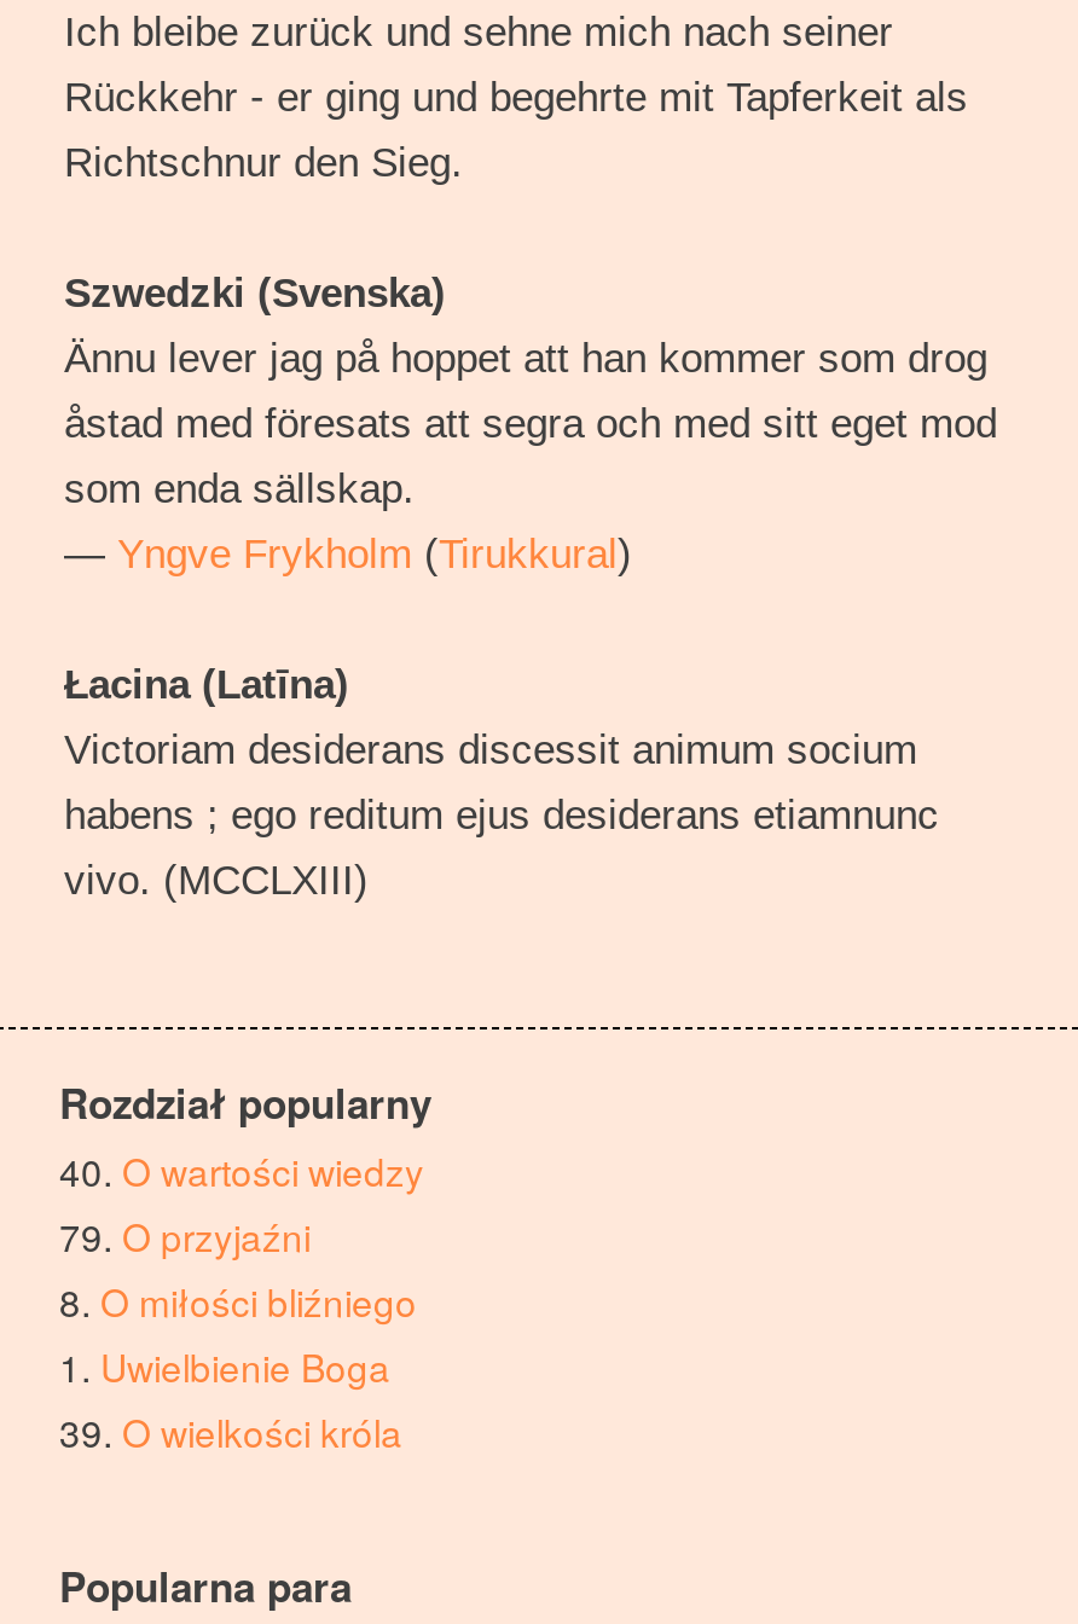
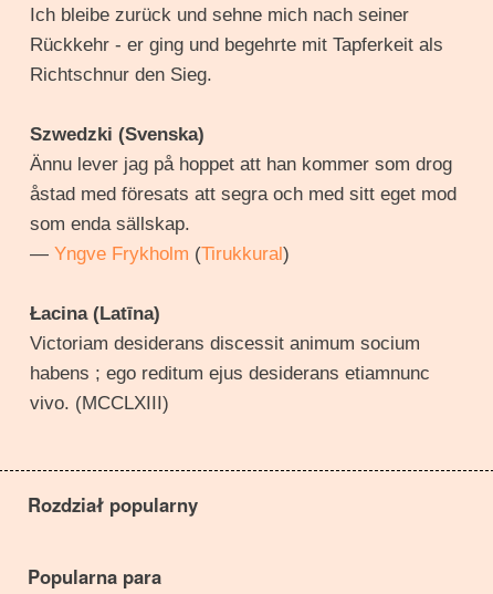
- O wartości wiedzy
- O przyjaźni
- O miłości bliźniego
- Uwielbienie Boga
- O wielkości króla
